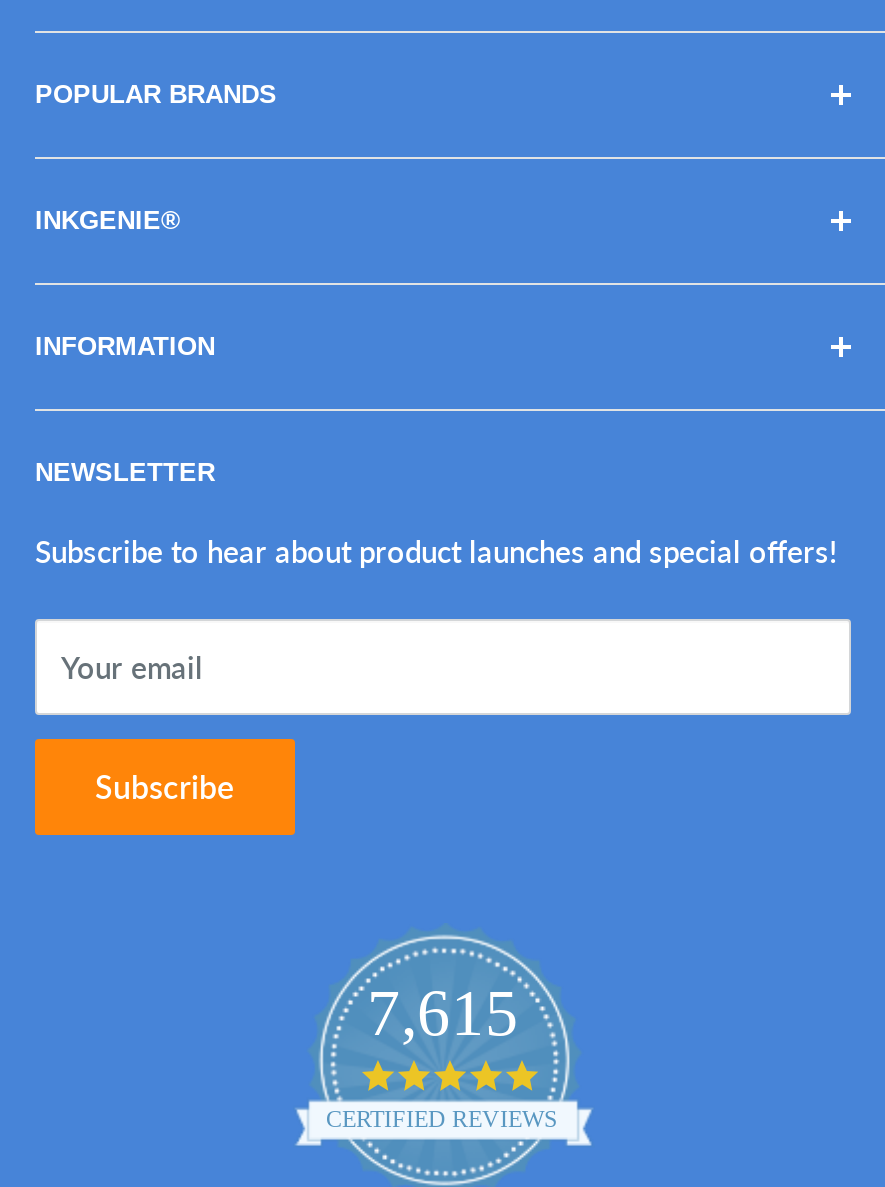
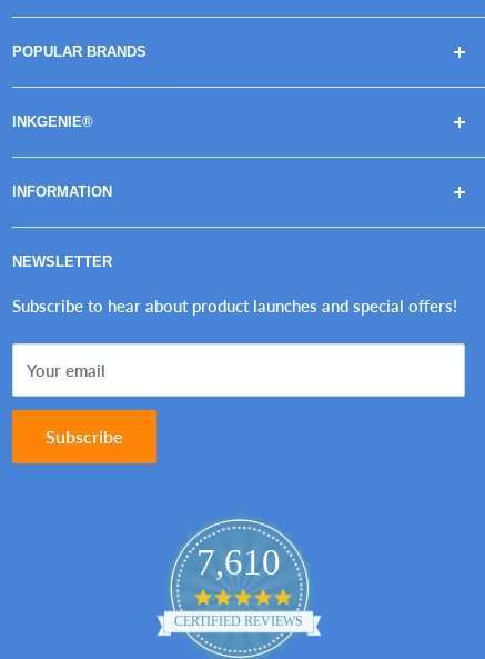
- 7,615
+ 7,610
